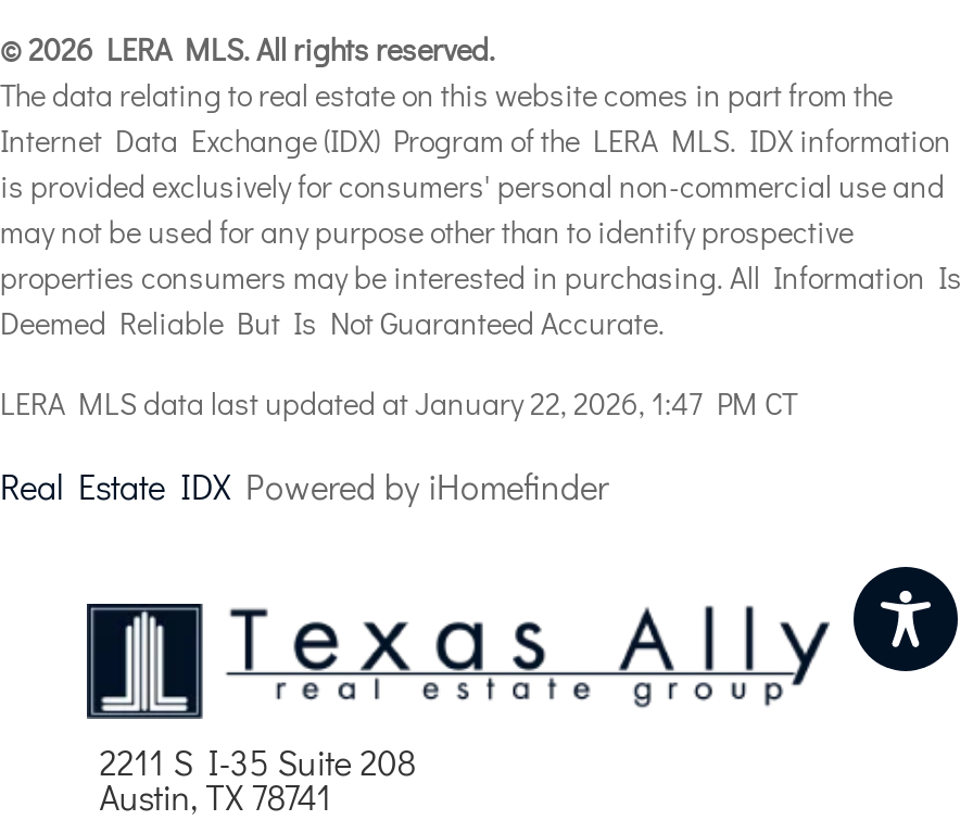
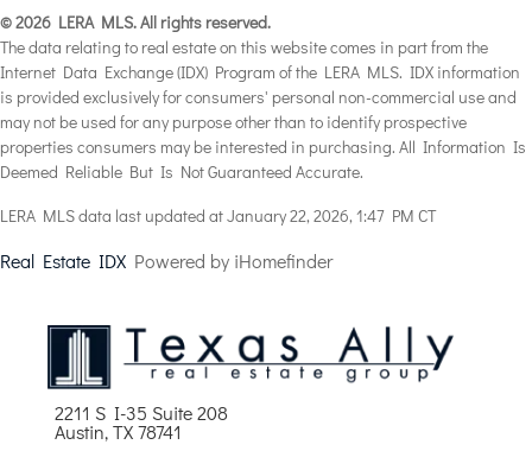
- [image]
